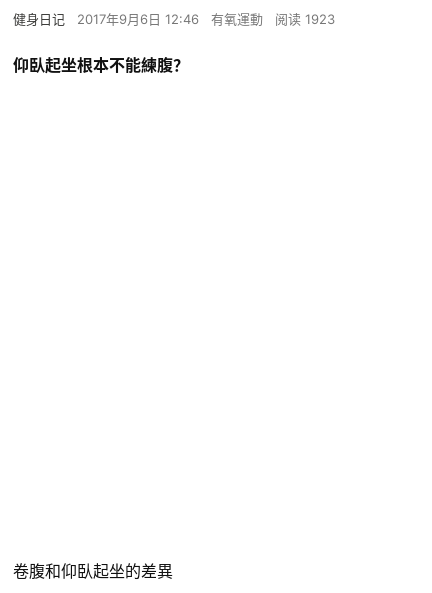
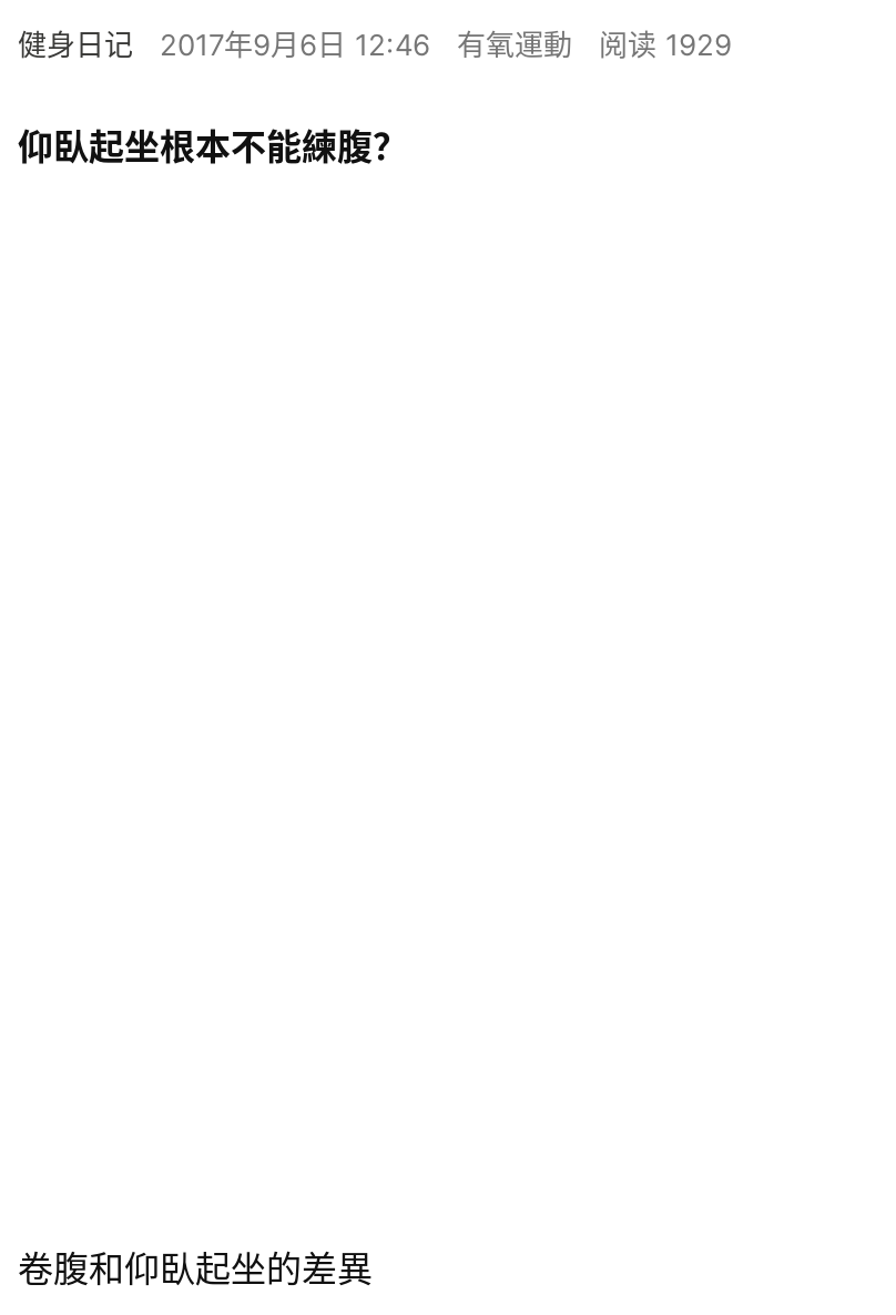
- 健身日记 2017年9月6日 12:46 有氧運動 阅读 1923
+ 健身日记 2017年9月6日 12:46 有氧運動 阅读 1929
